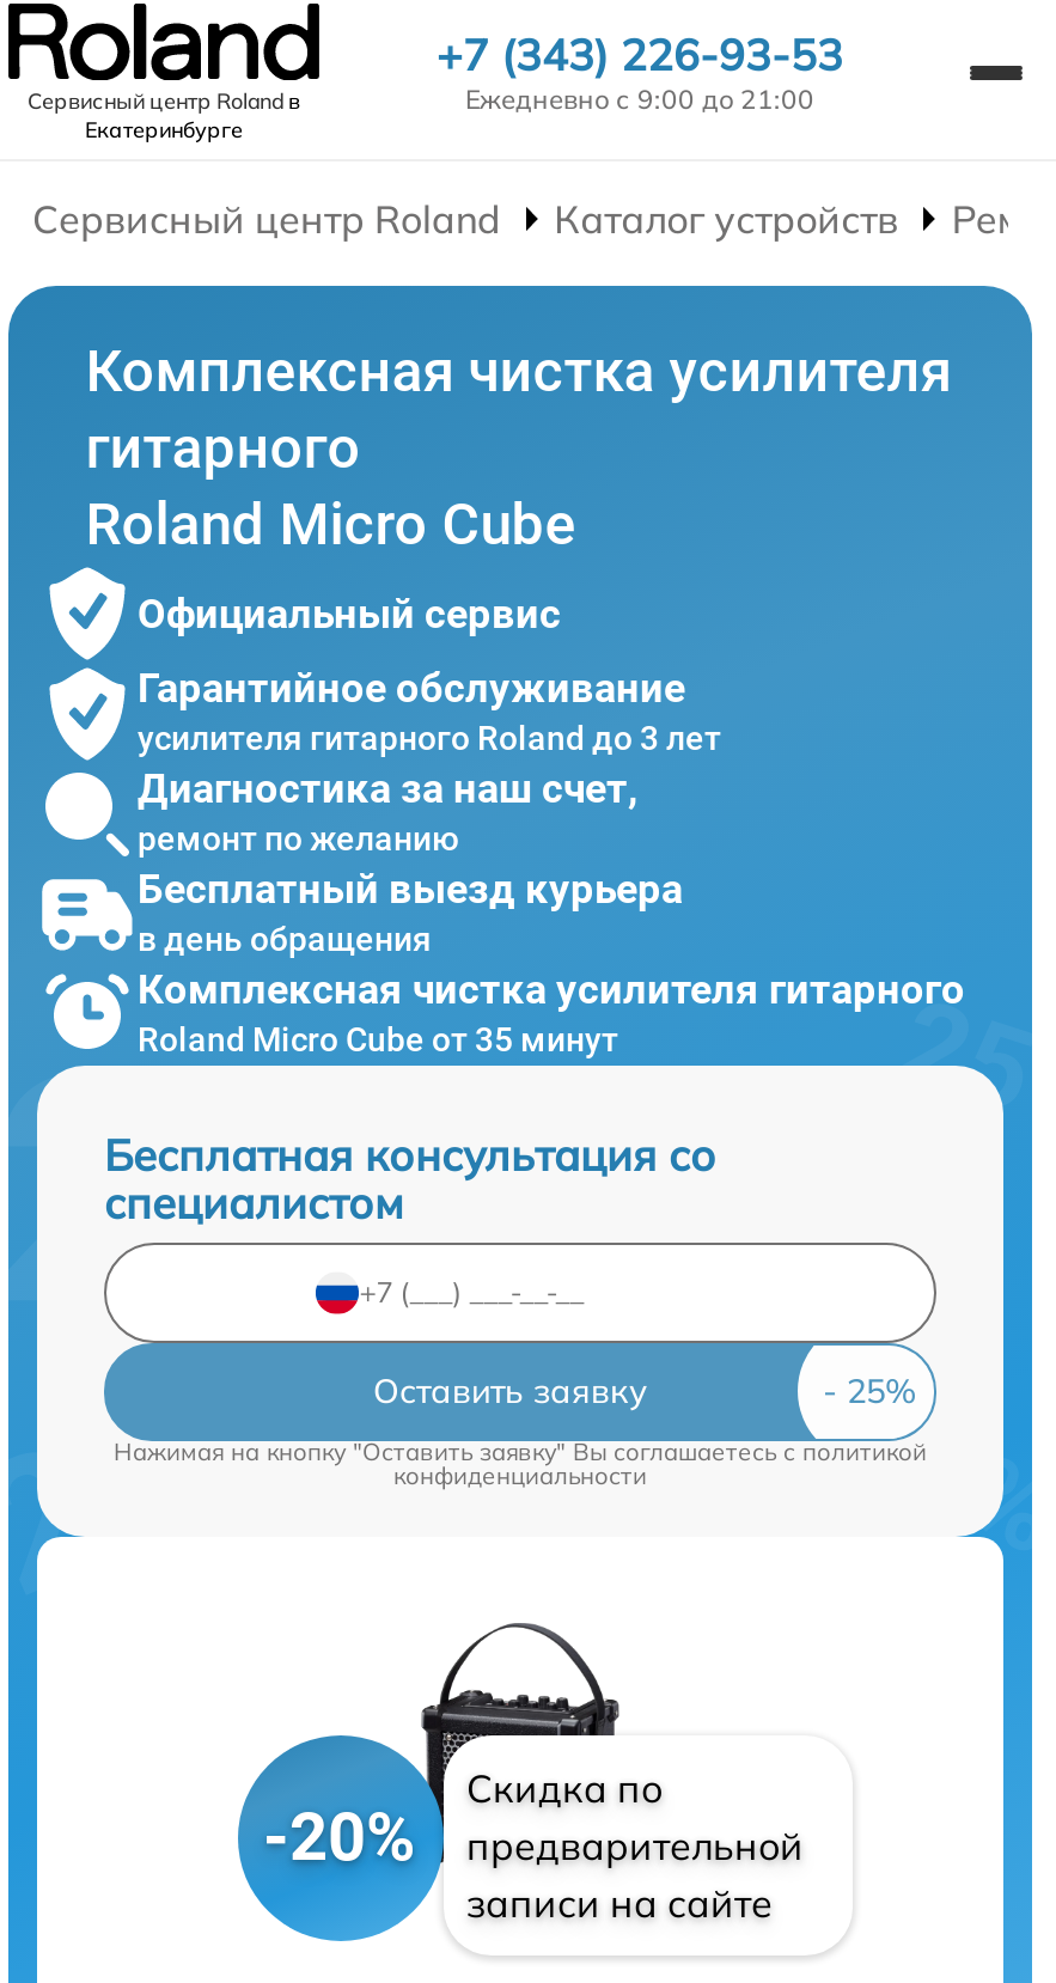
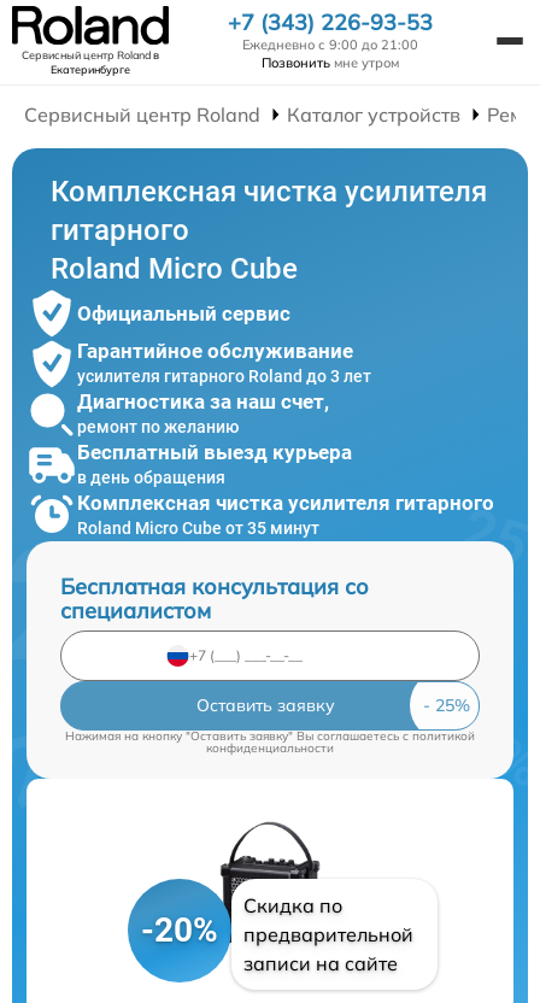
+ Позвонить мне утром
